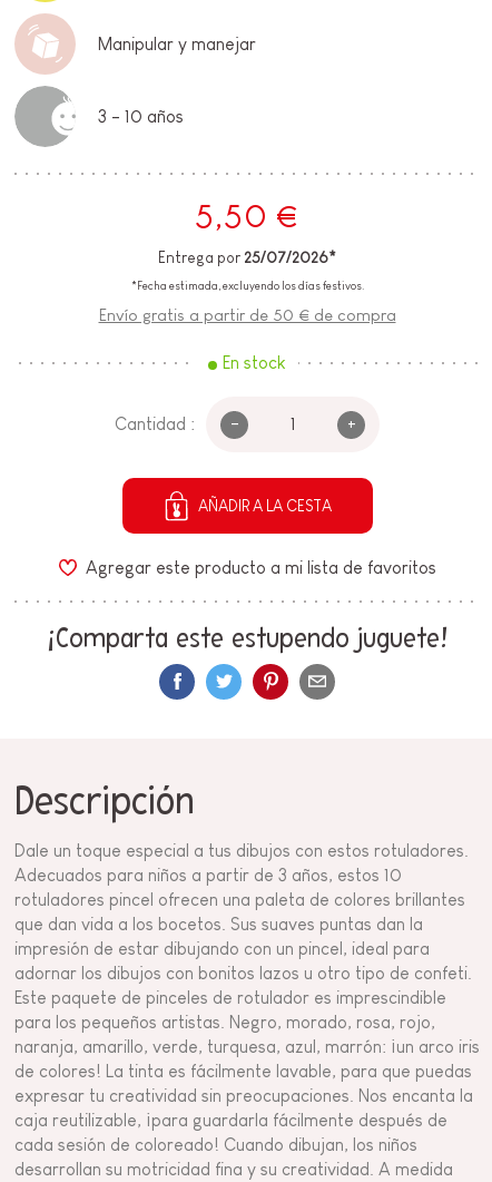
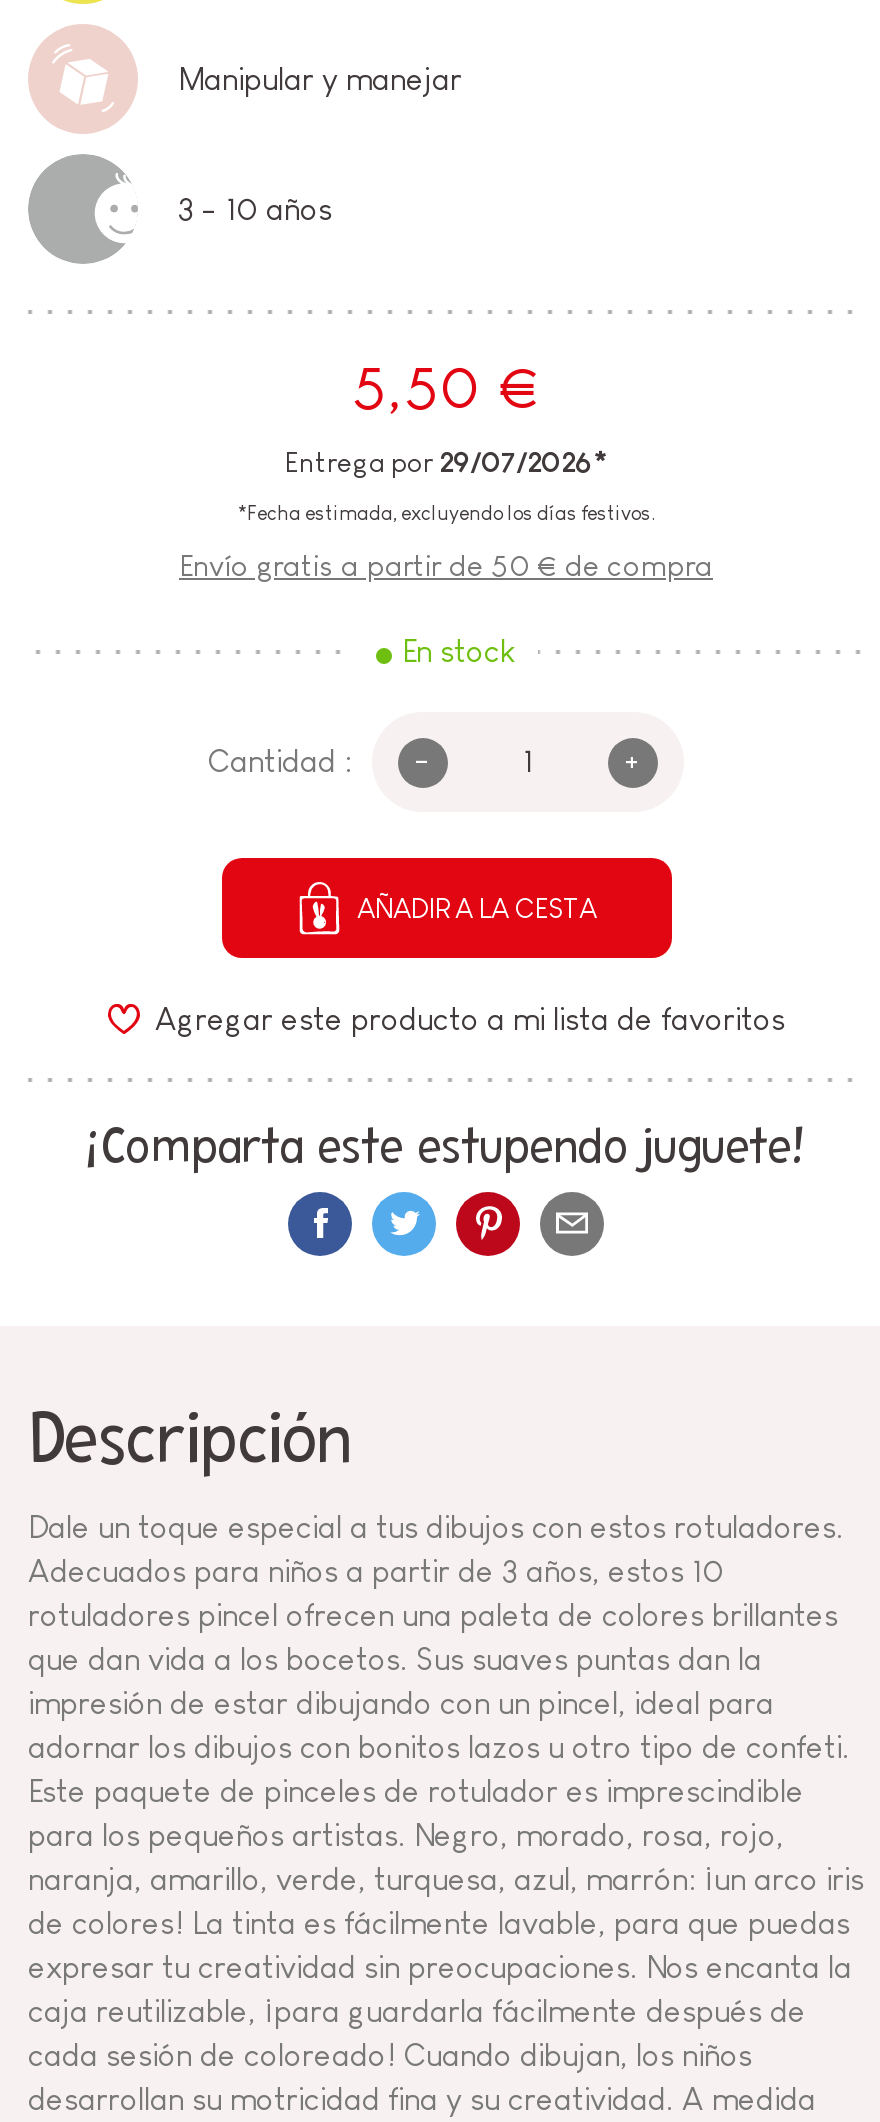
- Entrega por 25/07/2026*
+ Entrega por 29/07/2026*
